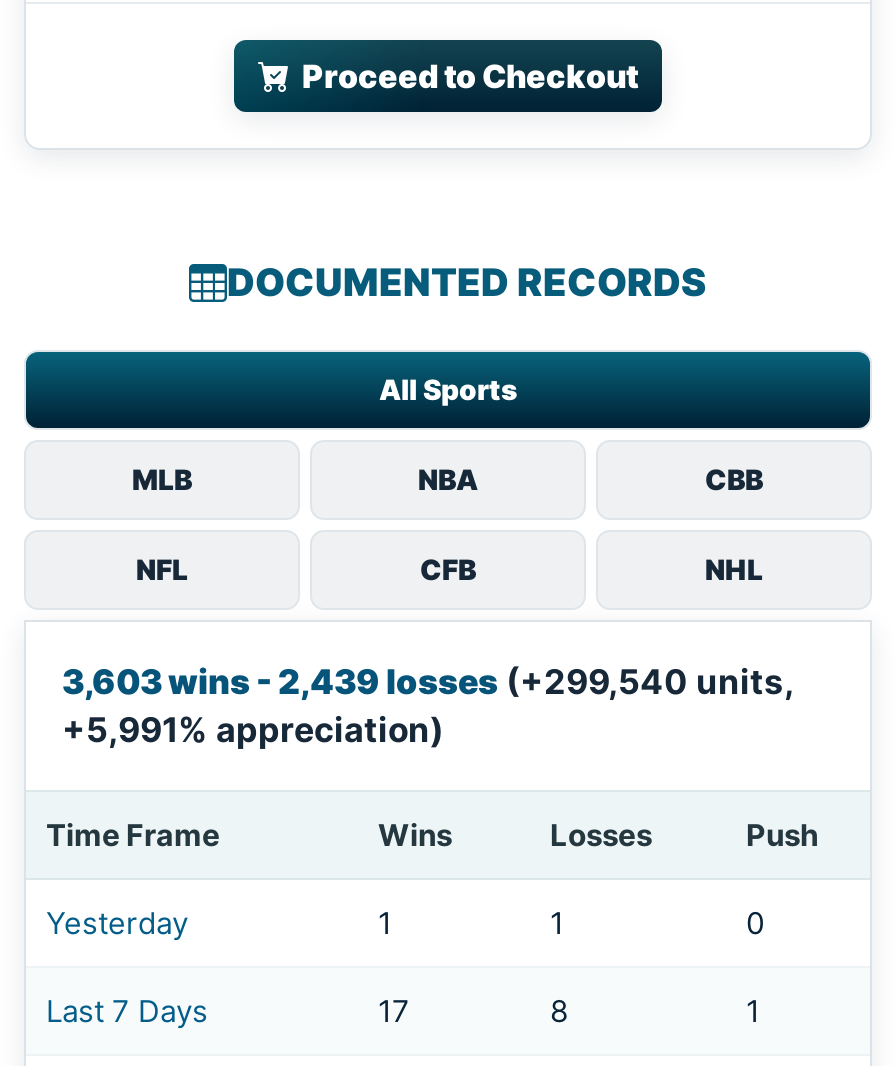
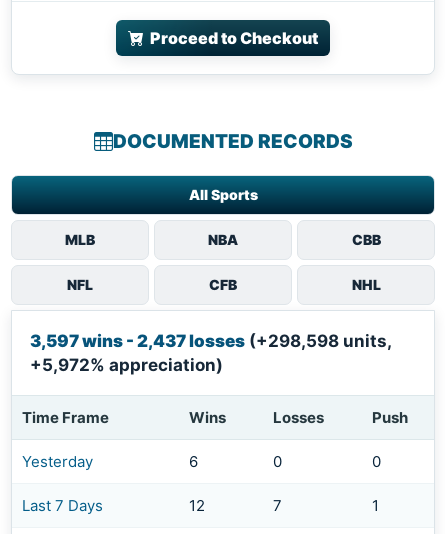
- 3,603 wins - 2,439 losses (+299,540 units,
+ 3,597 wins - 2,437 losses (+298,598 units,

- +5,991% appreciation)
+ +5,972% appreciation)

- 1
+ 6

- 1
+ 0

- 17
+ 12

- 8
+ 7
